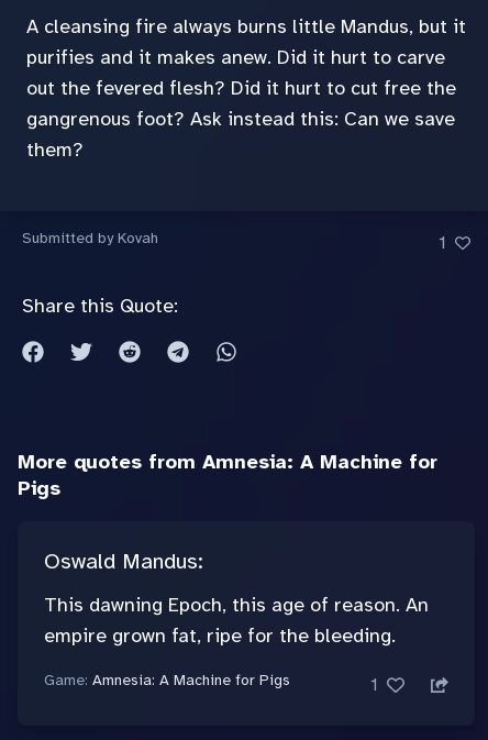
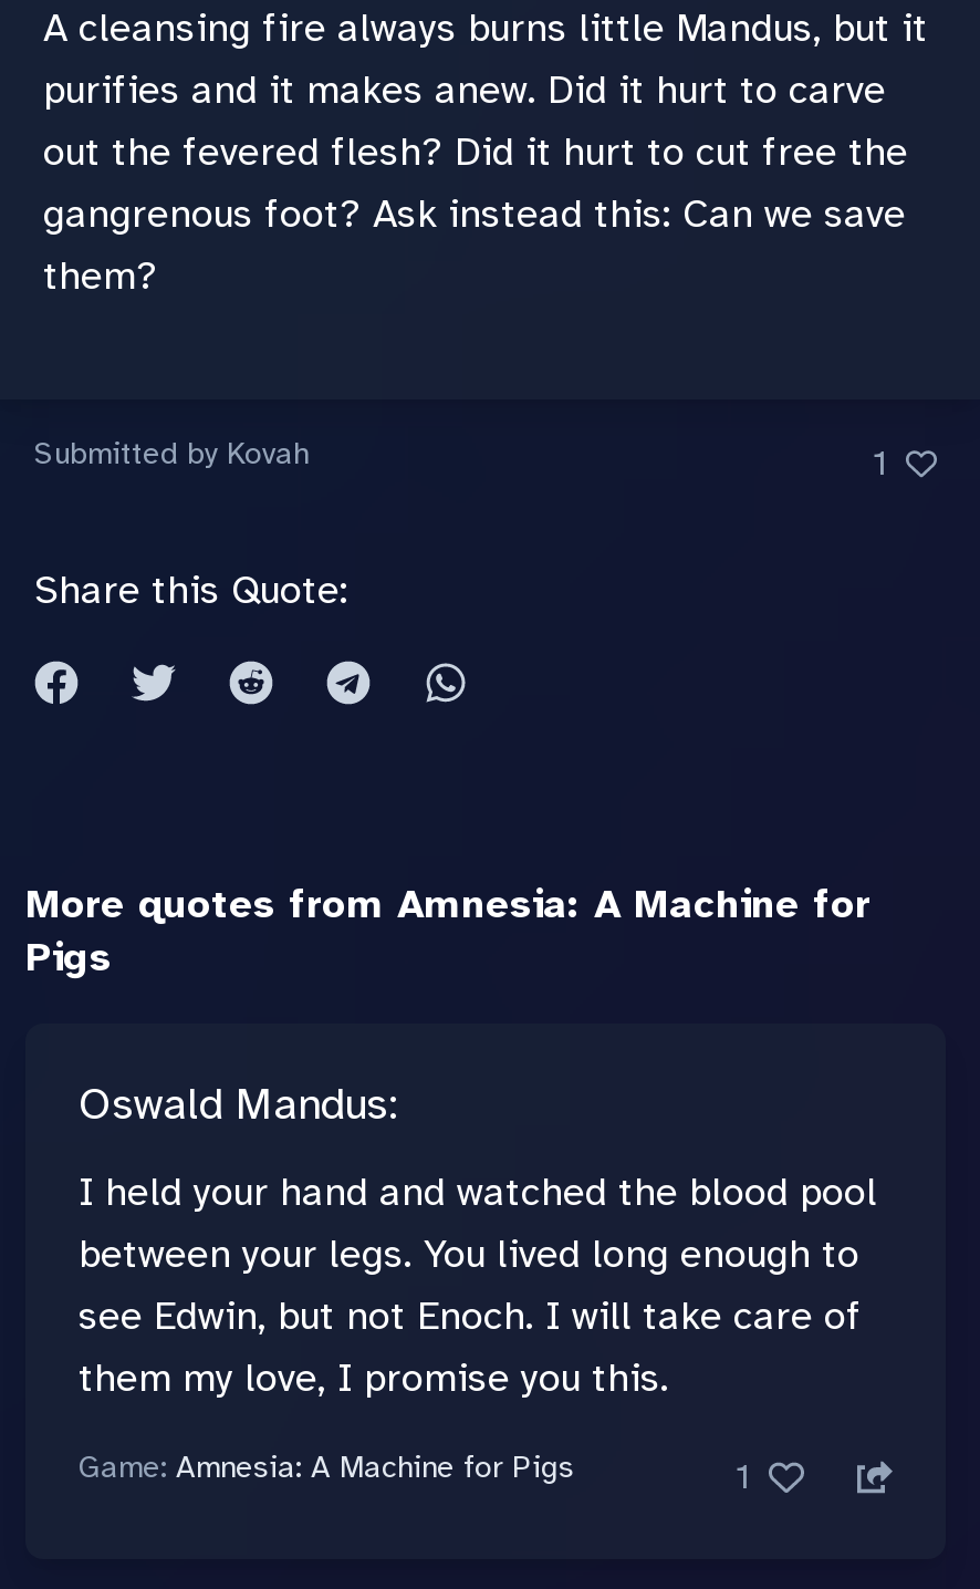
- This dawning Epoch, this age of reason. An
- empire grown fat, ripe for the bleeding.
+ I held your hand and watched the blood pool
+ between your legs. You lived long enough to
+ see Edwin, but not Enoch. I will take care of
+ them my love, I promise you this.
